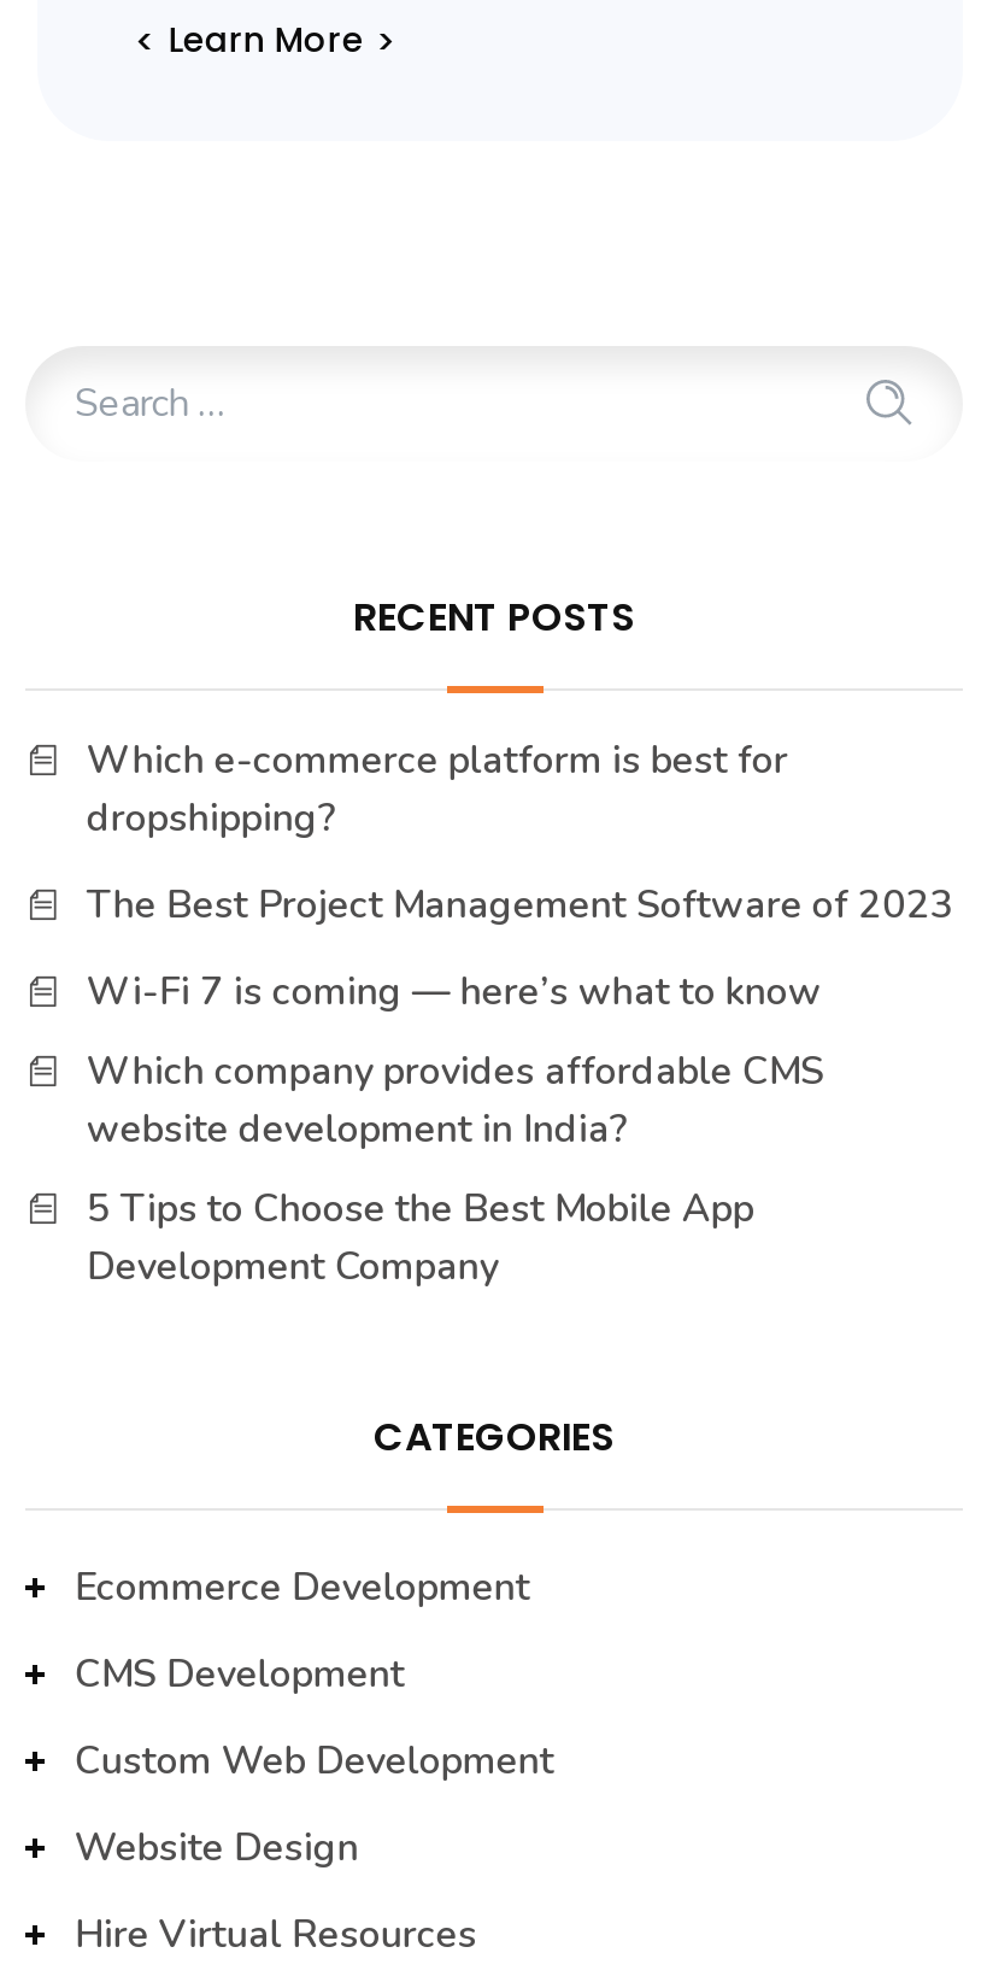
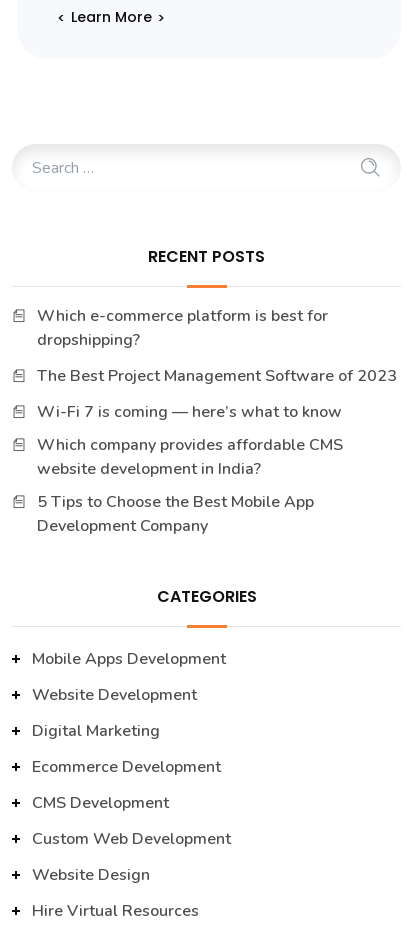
+ Mobile Apps Development
+ Website Development
+ Digital Marketing
